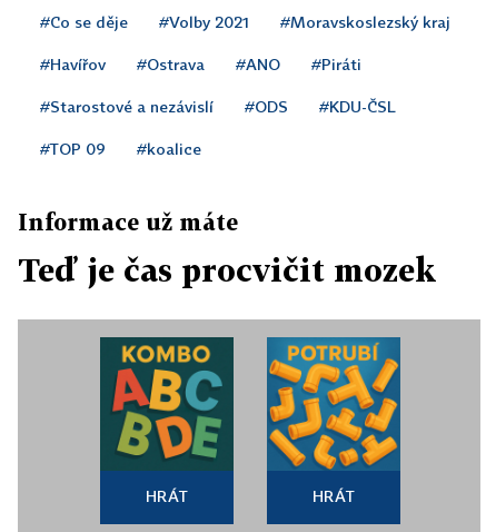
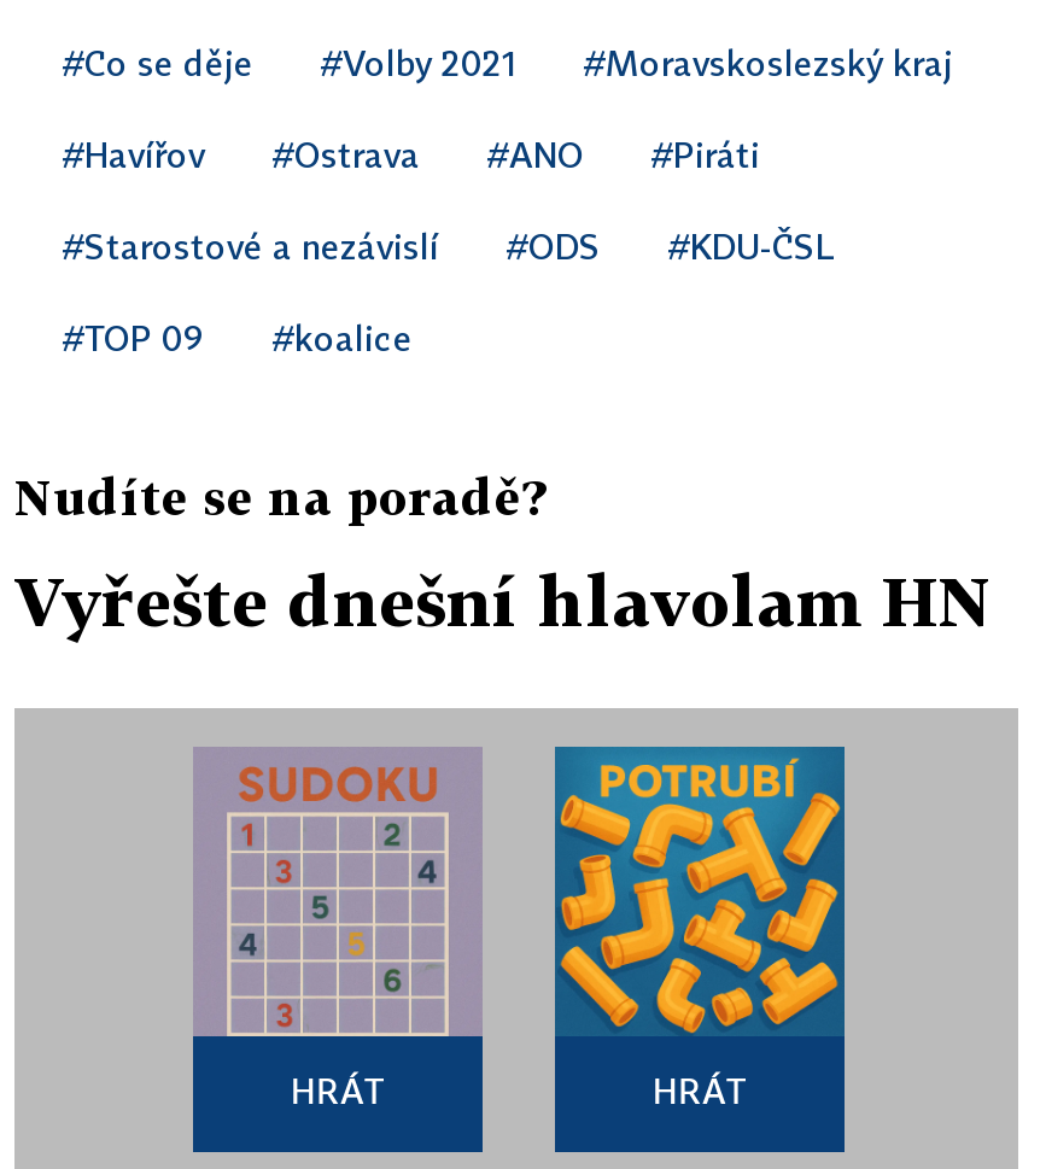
- Informace už máte
+ Nudíte se na poradě?

- Teď je čas procvičit mozek
+ Vyřešte dnešní hlavolam HN

- [image]
+ [image]
